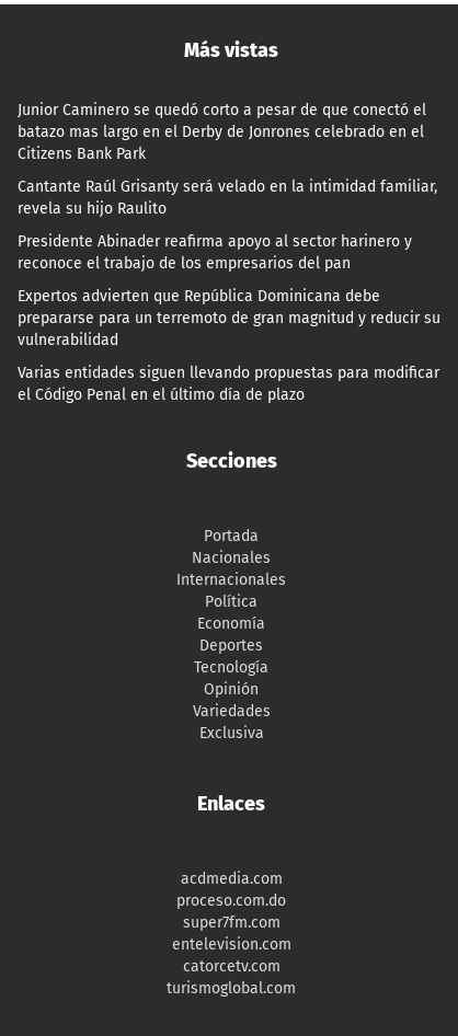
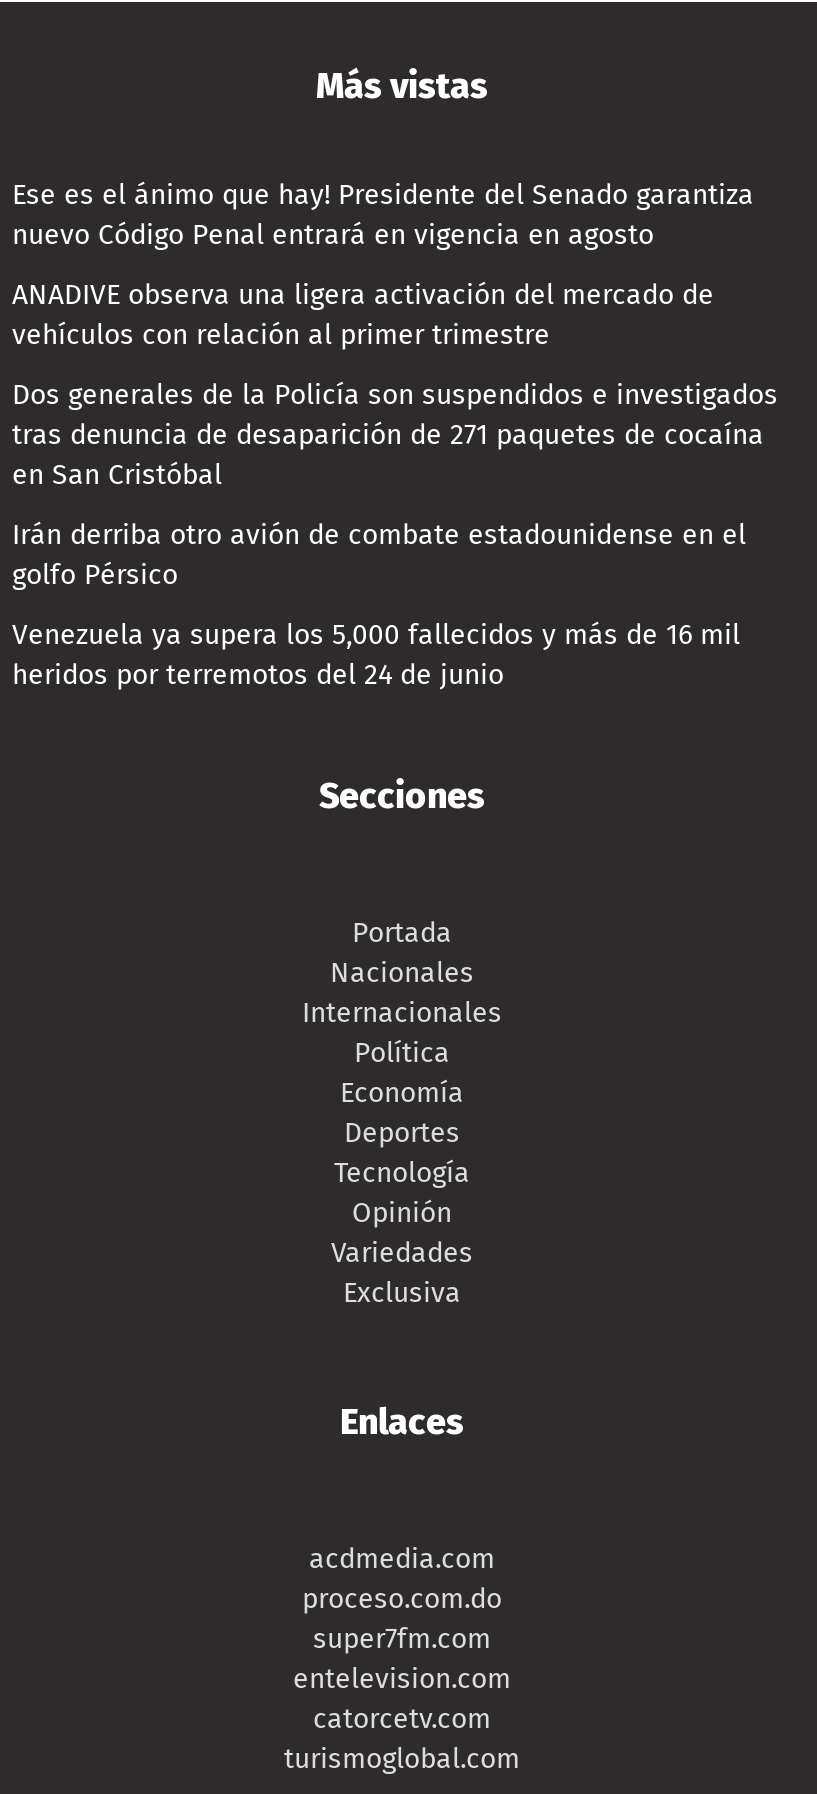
- Junior Caminero se quedó corto a pesar de que conectó el
- batazo mas largo en el Derby de Jonrones celebrado en el
- Citizens Bank Park
+ Ese es el ánimo que hay! Presidente del Senado garantiza
+ nuevo Código Penal entrará en vigencia en agosto

- Cantante Raúl Grisanty será velado en la intimidad familiar,
- revela su hijo Raulito
+ ANADIVE observa una ligera activación del mercado de
+ vehículos con relación al primer trimestre

- Presidente Abinader reafirma apoyo al sector harinero y
- reconoce el trabajo de los empresarios del pan
+ Dos generales de la Policía son suspendidos e investigados
+ tras denuncia de desaparición de 271 paquetes de cocaína
+ en San Cristóbal

- Expertos advierten que República Dominicana debe
- prepararse para un terremoto de gran magnitud y reducir su
- vulnerabilidad
+ Irán derriba otro avión de combate estadounidense en el
+ golfo Pérsico

- Varias entidades siguen llevando propuestas para modificar
- el Código Penal en el último día de plazo
+ Venezuela ya supera los 5,000 fallecidos y más de 16 mil
+ heridos por terremotos del 24 de junio
